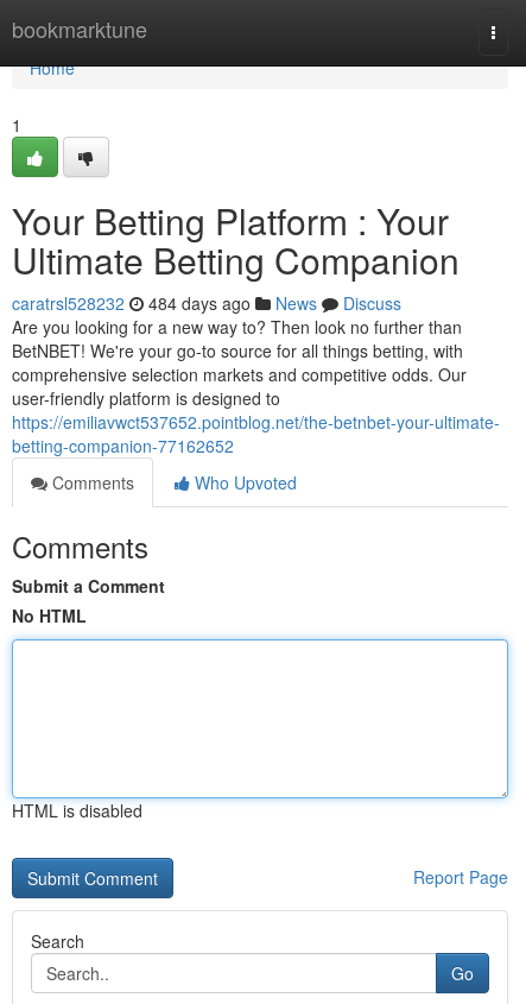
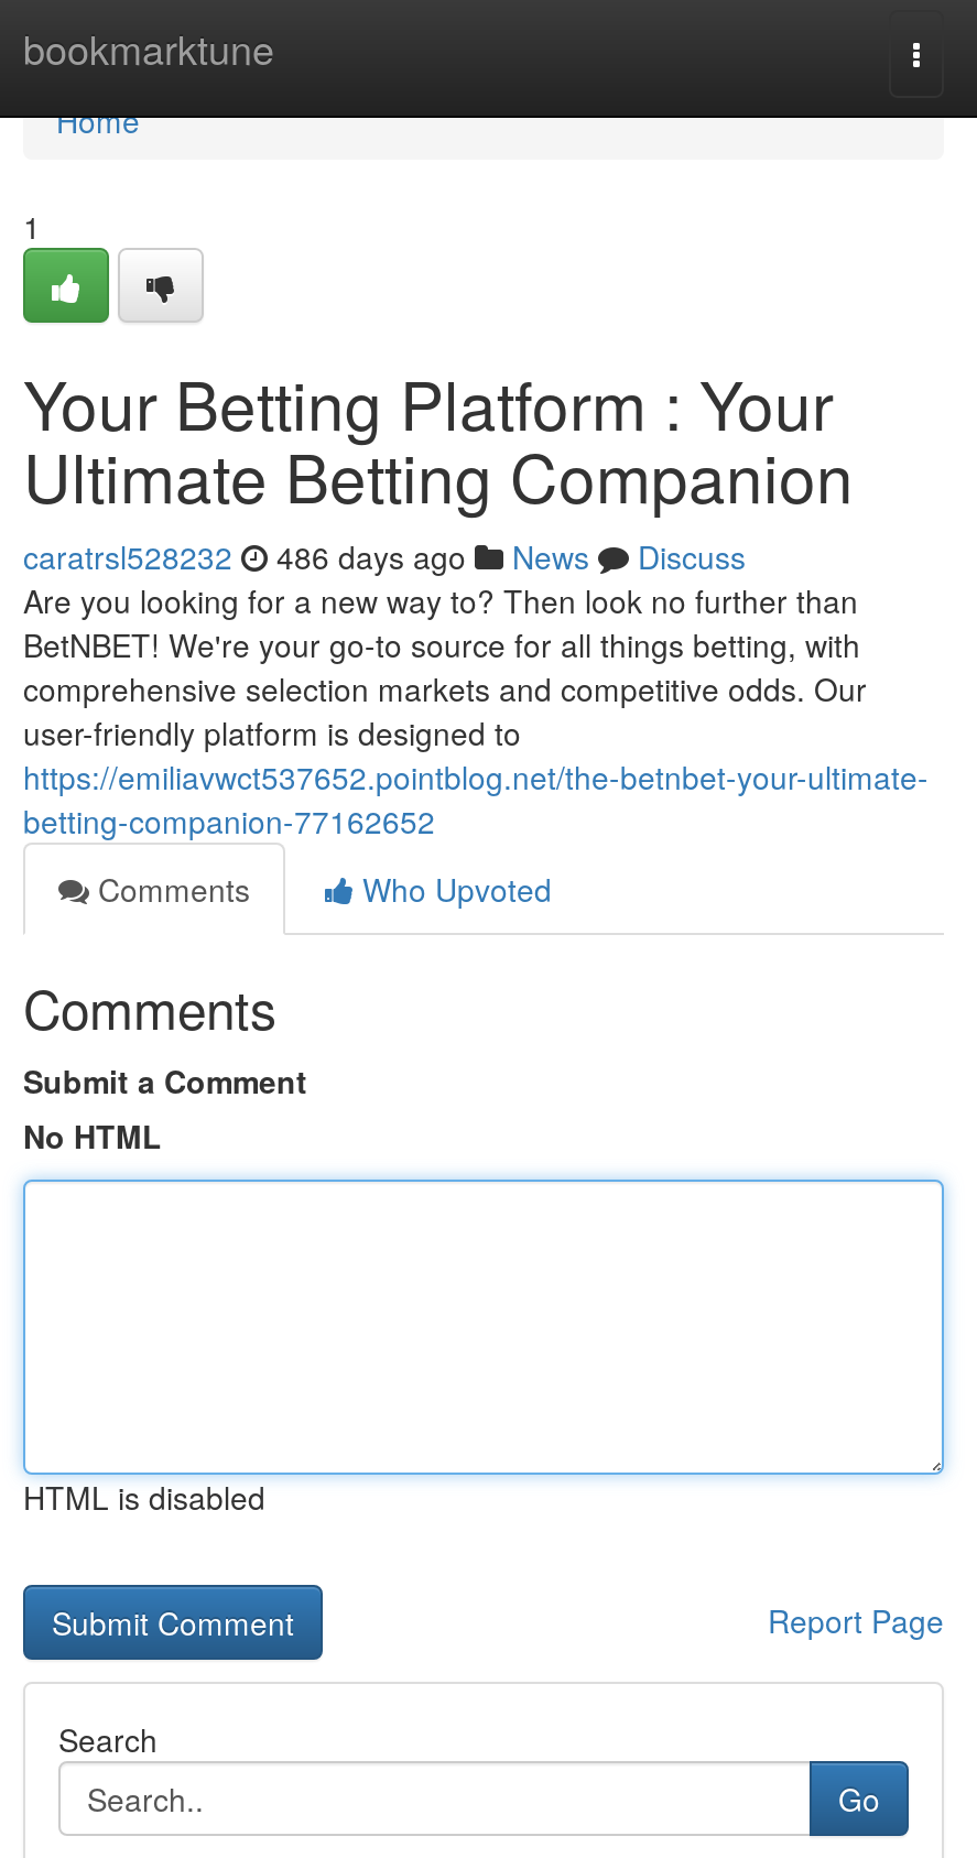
- caratrsl528232 484 days ago News Discuss
+ caratrsl528232 486 days ago News Discuss
